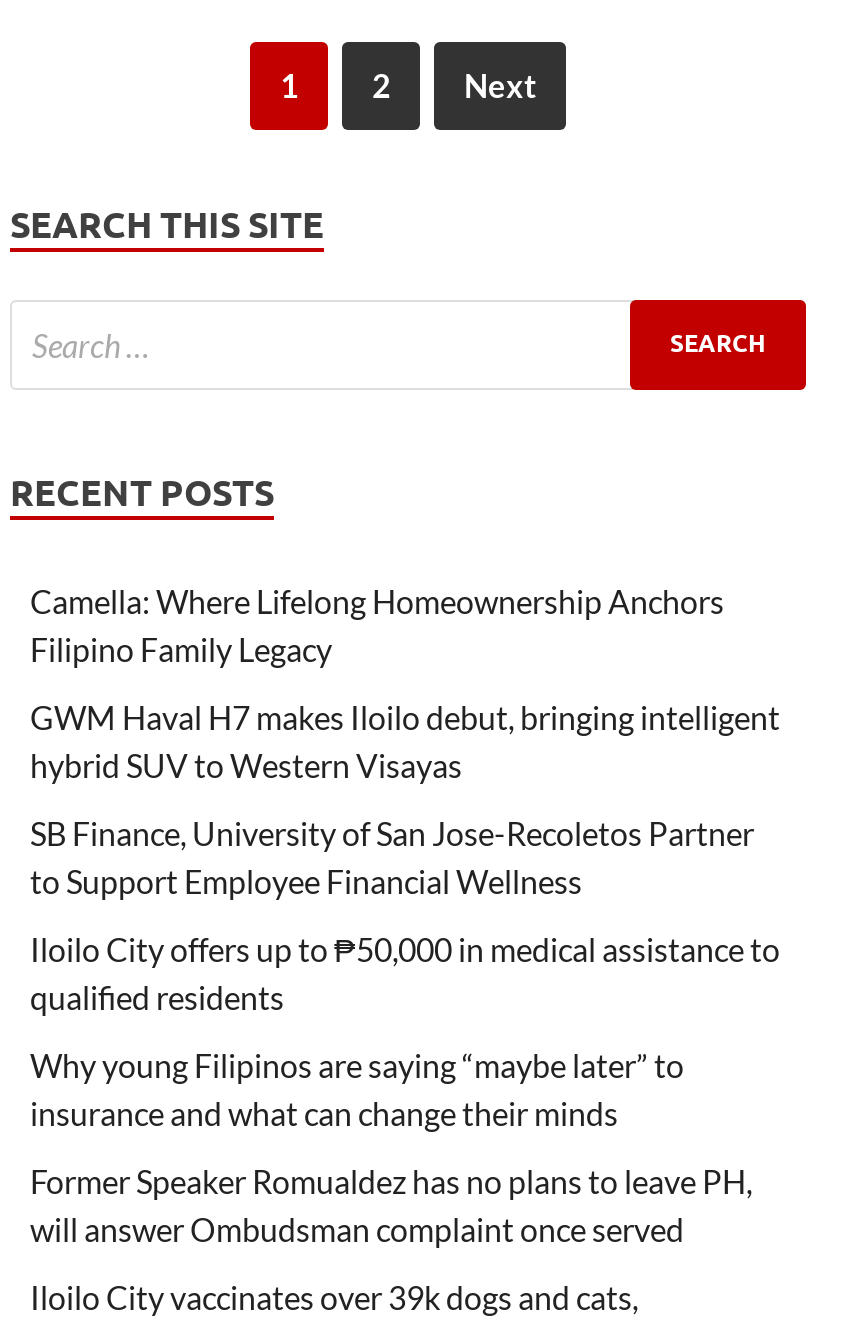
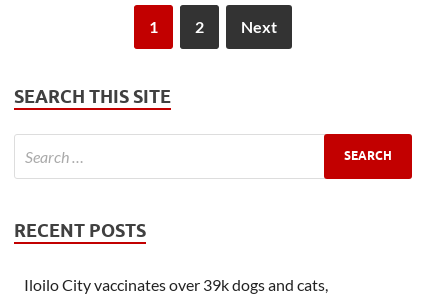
- Camella: Where Lifelong Homeownership Anchors
- Filipino Family Legacy
- GWM Haval H7 makes Iloilo debut, bringing intelligent
- hybrid SUV to Western Visayas
- SB Finance, University of San Jose-Recoletos Partner
- to Support Employee Financial Wellness
- Iloilo City offers up to ₱50,000 in medical assistance to
- qualified residents
- Why young Filipinos are saying “maybe later” to
- insurance and what can change their minds
- Former Speaker Romualdez has no plans to leave PH,
- will answer Ombudsman complaint once served
